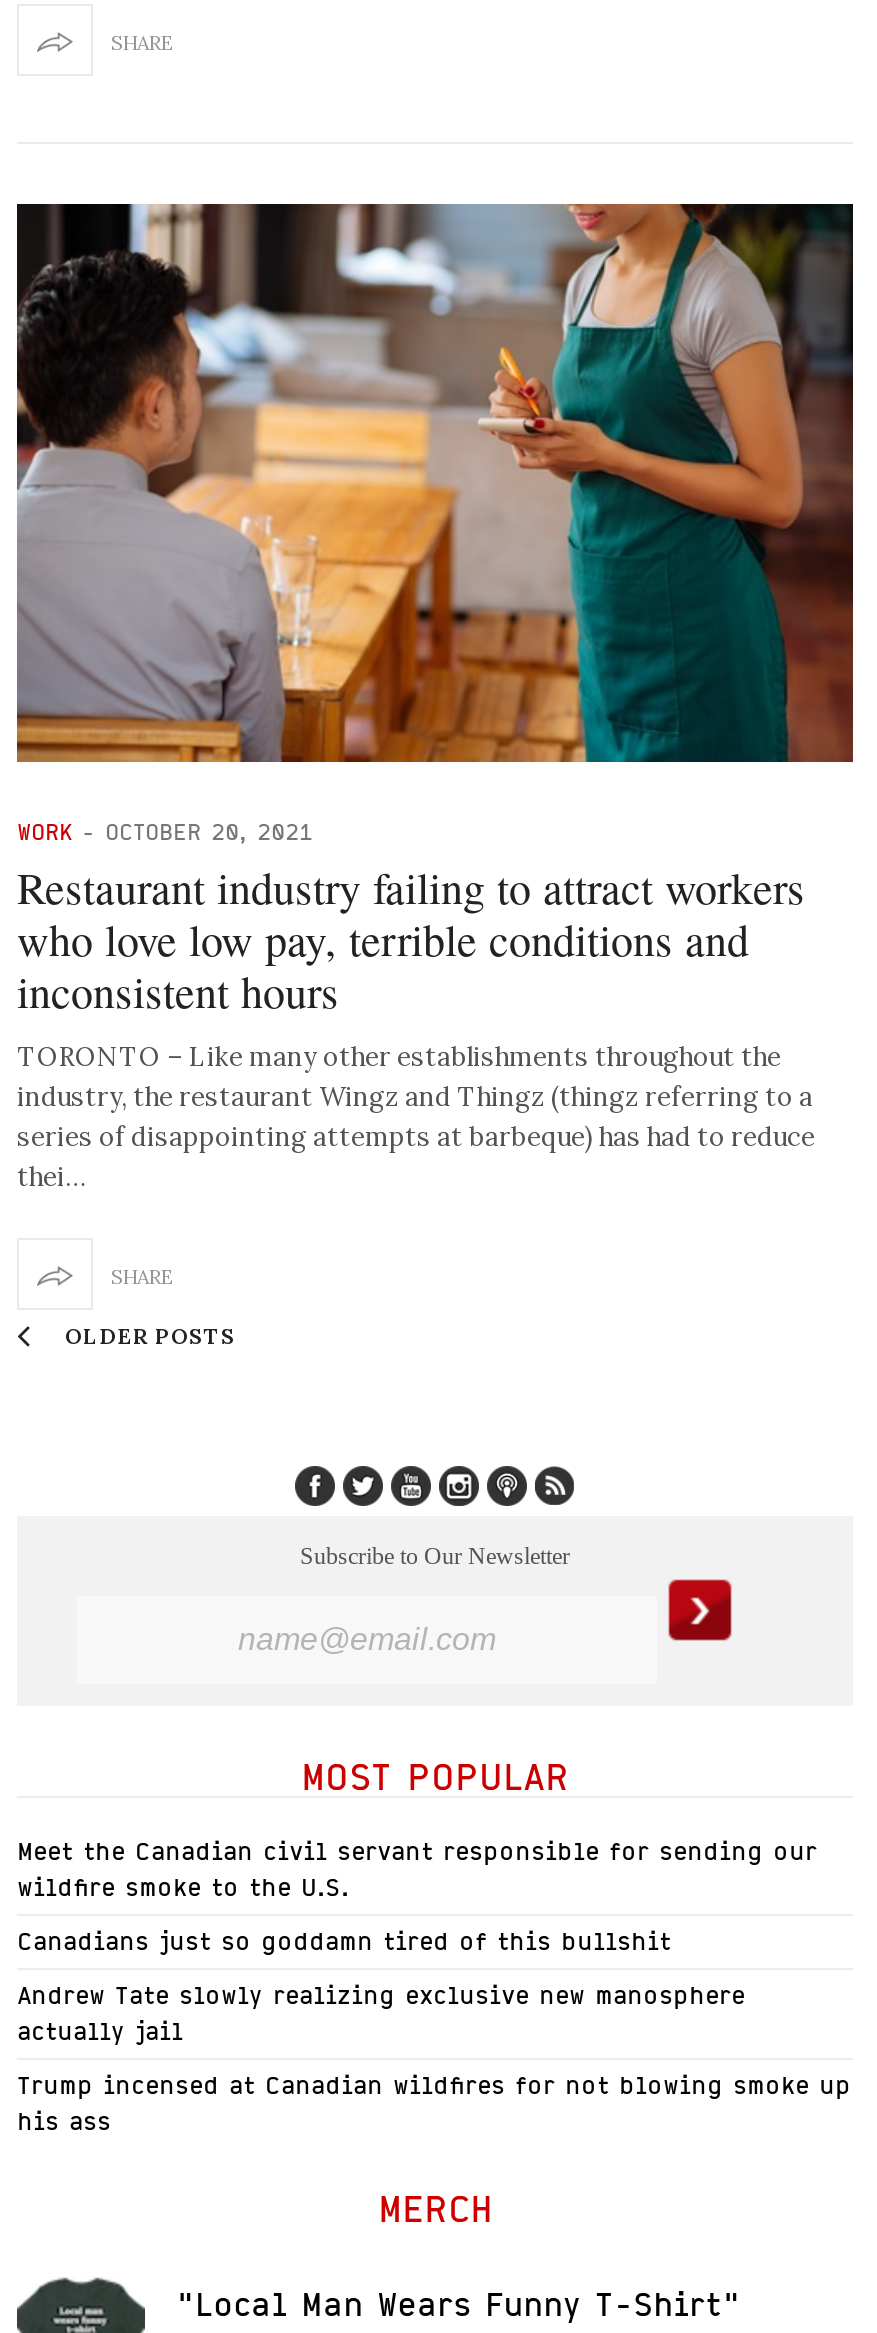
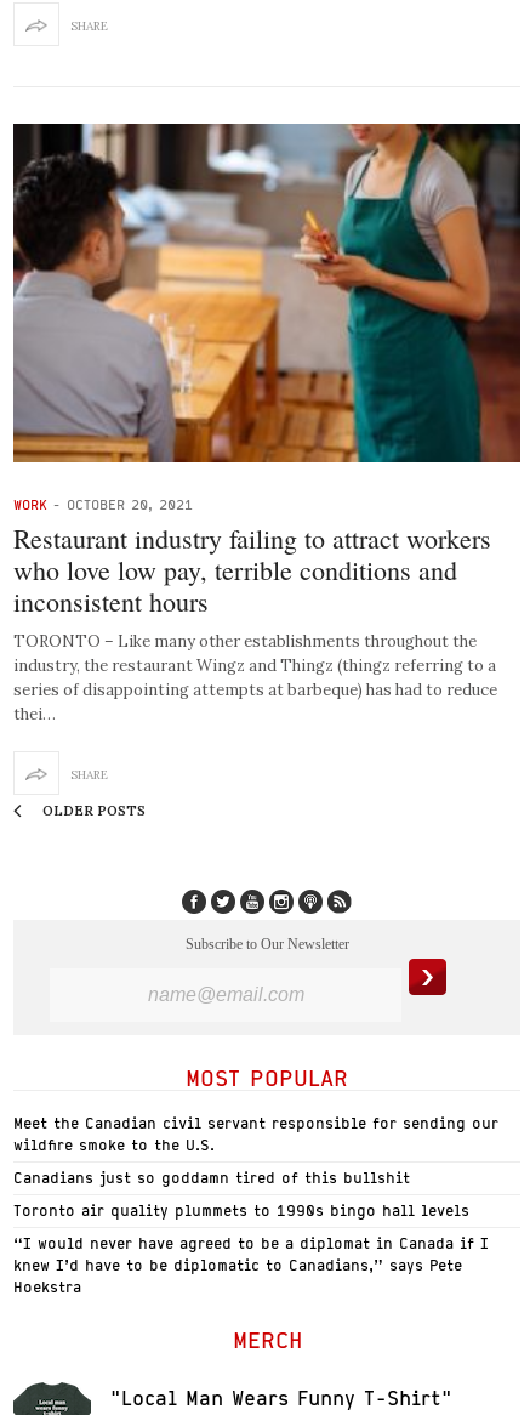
- Andrew Tate slowly realizing exclusive new manosphere
- actually jail
+ Toronto air quality plummets to 1990s bingo hall levels

- Trump incensed at Canadian wildfires for not blowing smoke up
- his ass
+ “I would never have agreed to be a diplomat in Canada if I
+ knew I’d have to be diplomatic to Canadians,” says Pete
+ Hoekstra
